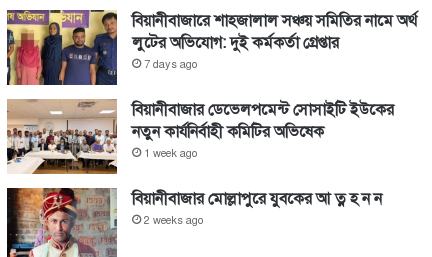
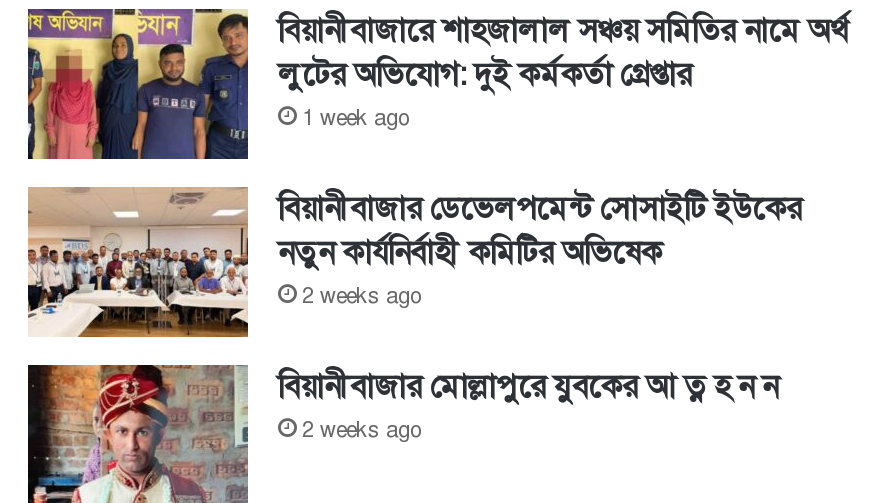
- 7 days ago
+ 1 week ago

- 1 week ago
+ 2 weeks ago
